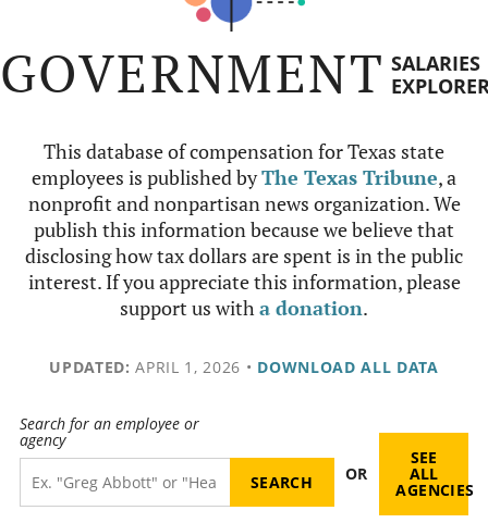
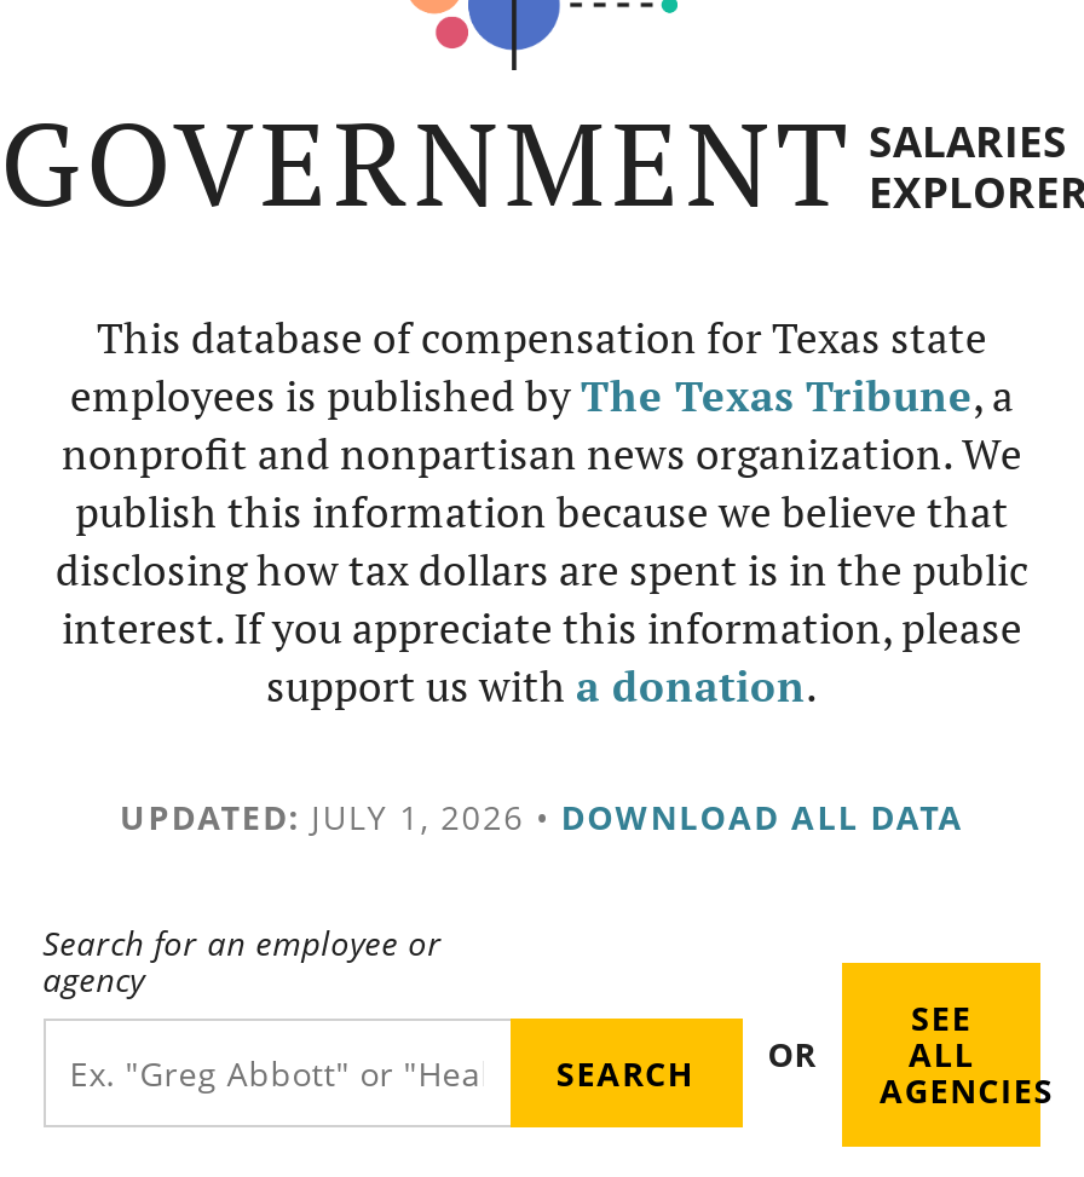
- UPDATED: APRIL 1, 2026 • DOWNLOAD ALL DATA
+ UPDATED: JULY 1, 2026 • DOWNLOAD ALL DATA
